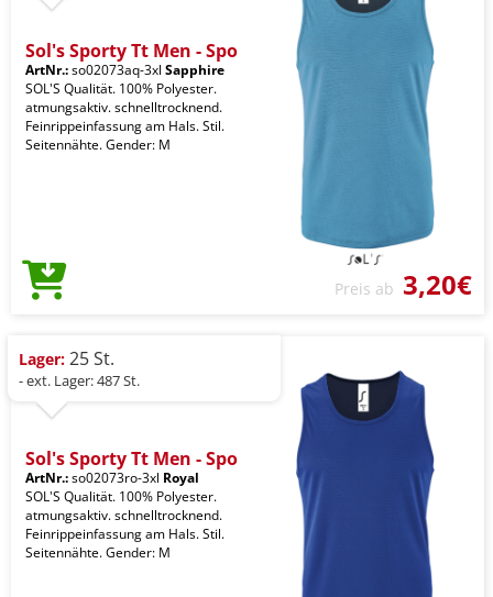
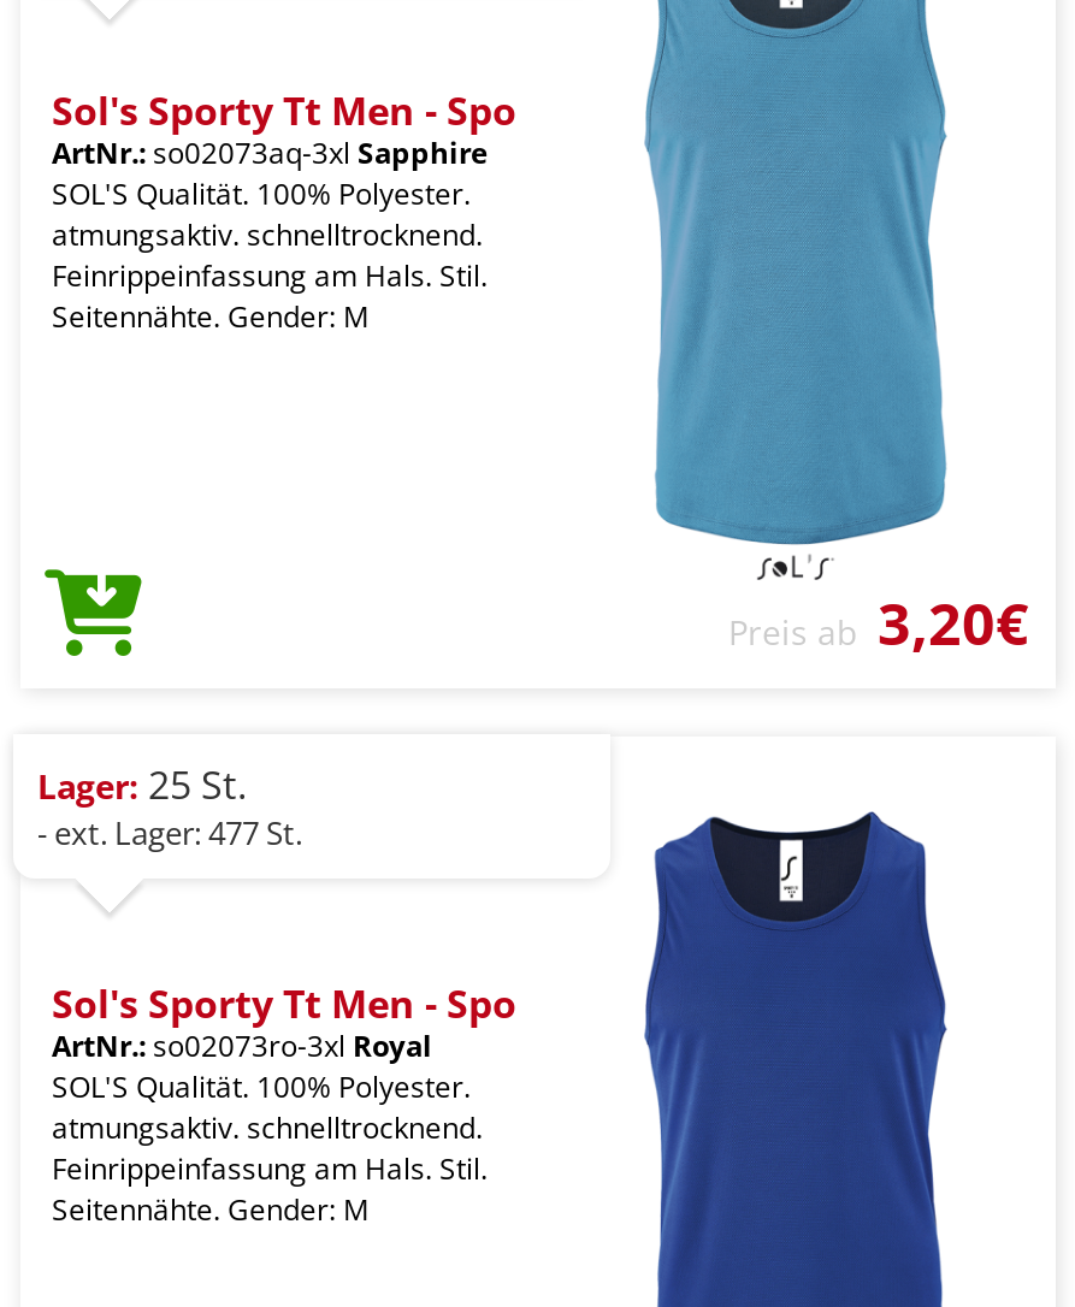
- - ext. Lager: 487 St.
+ - ext. Lager: 477 St.
